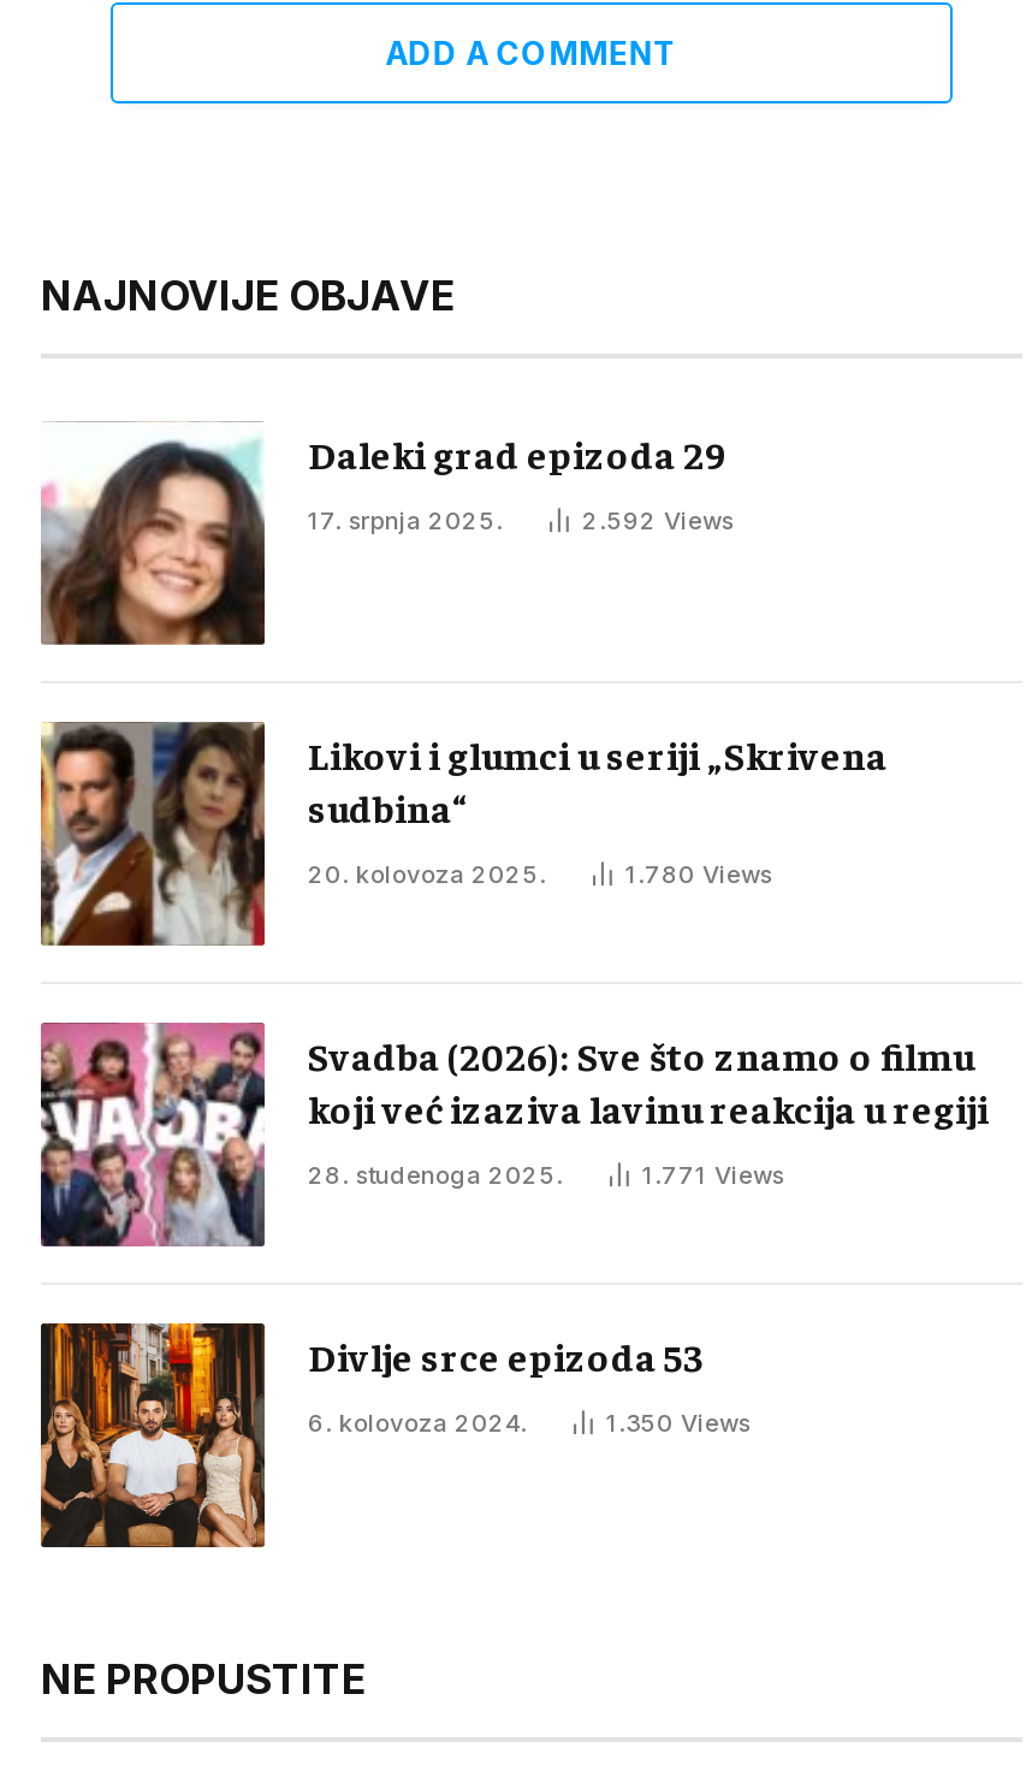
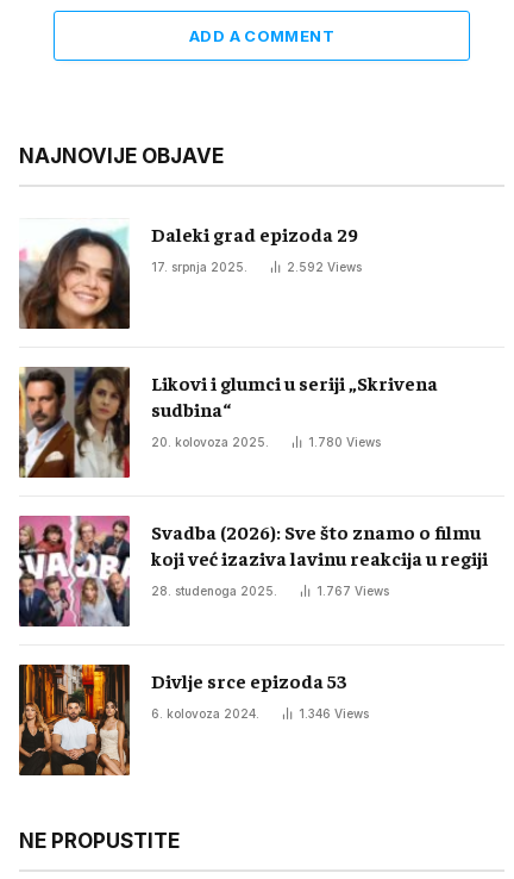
- 1.771 Views
+ 1.767 Views

- 1.350 Views
+ 1.346 Views
